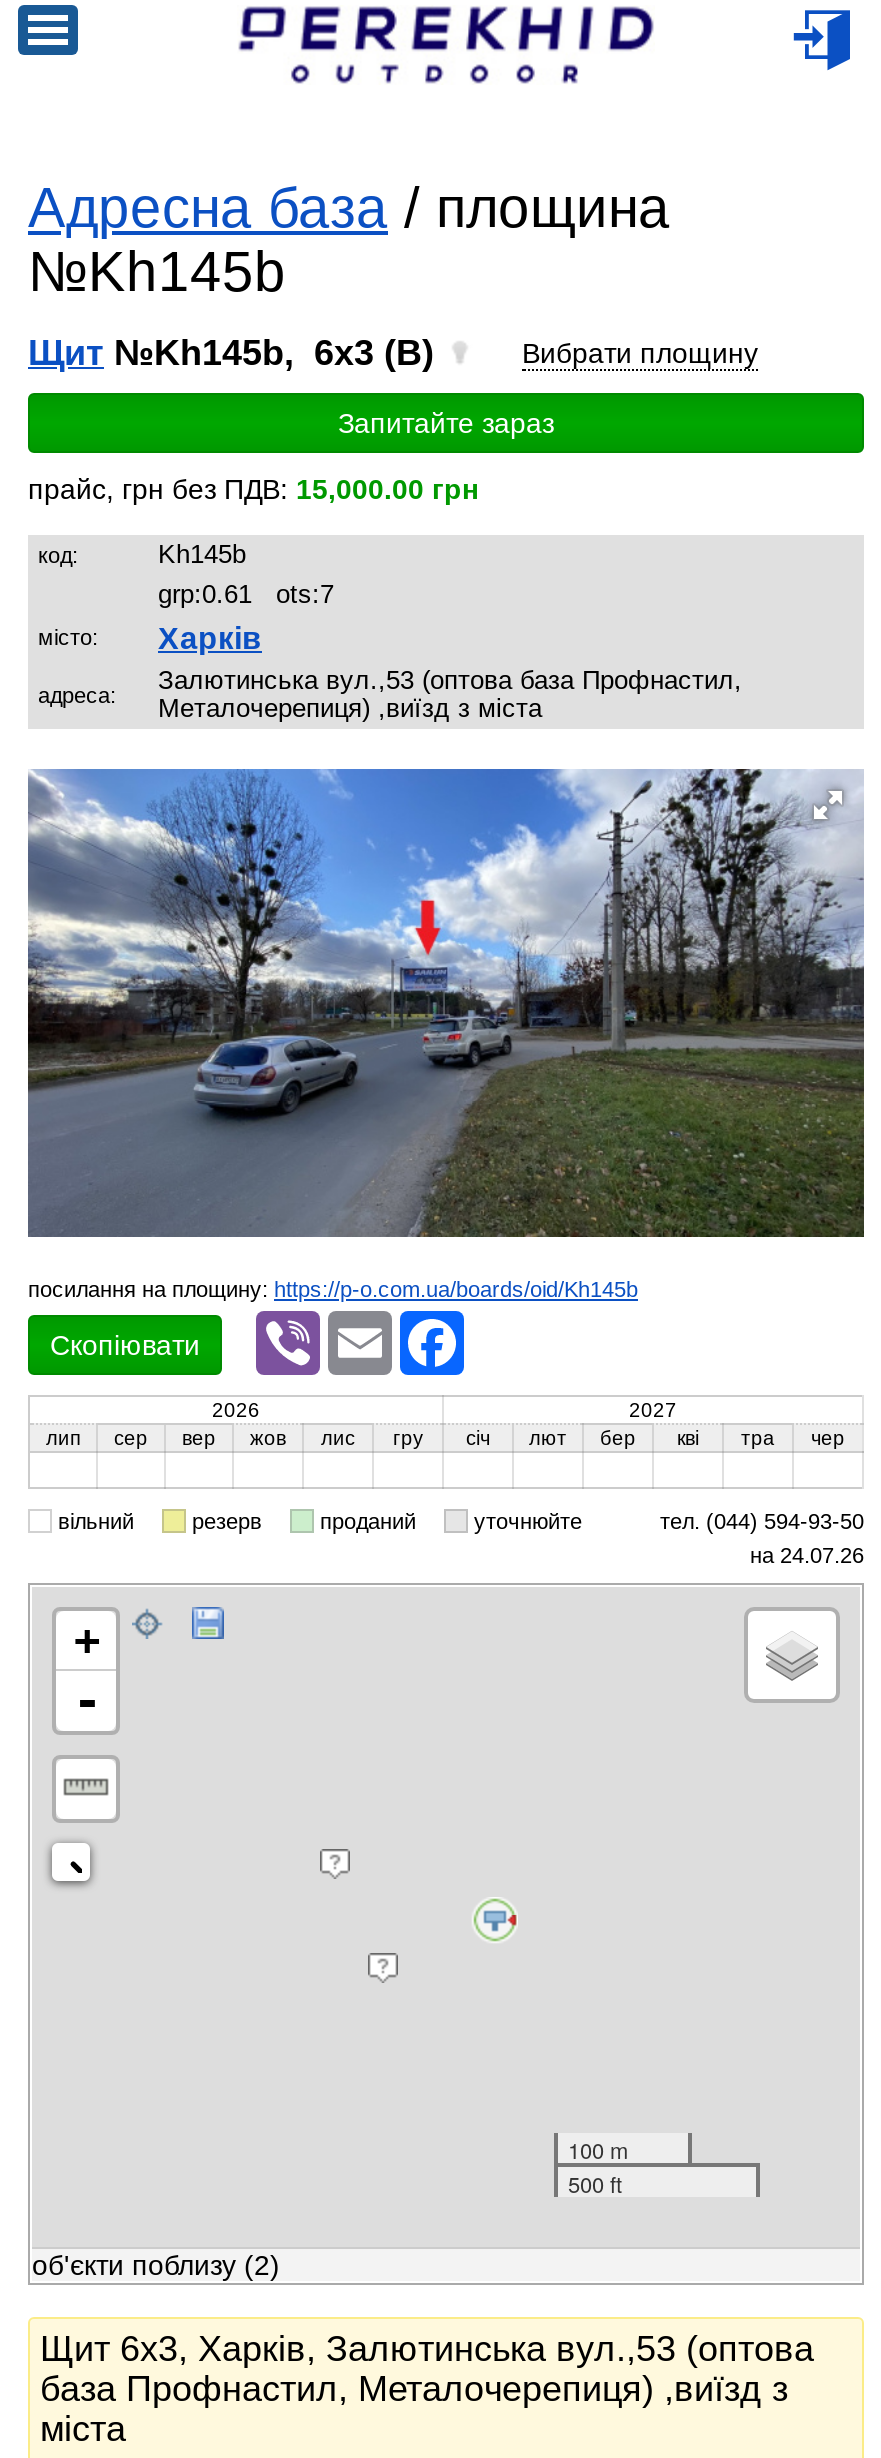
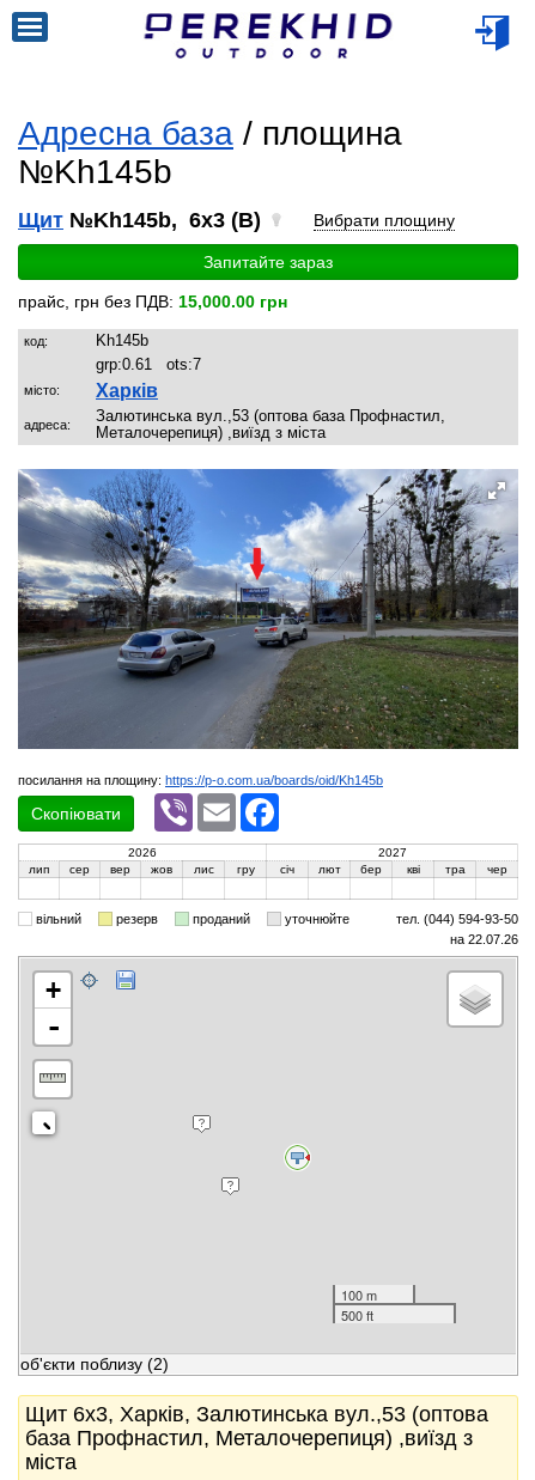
- на 24.07.26
+ на 22.07.26
